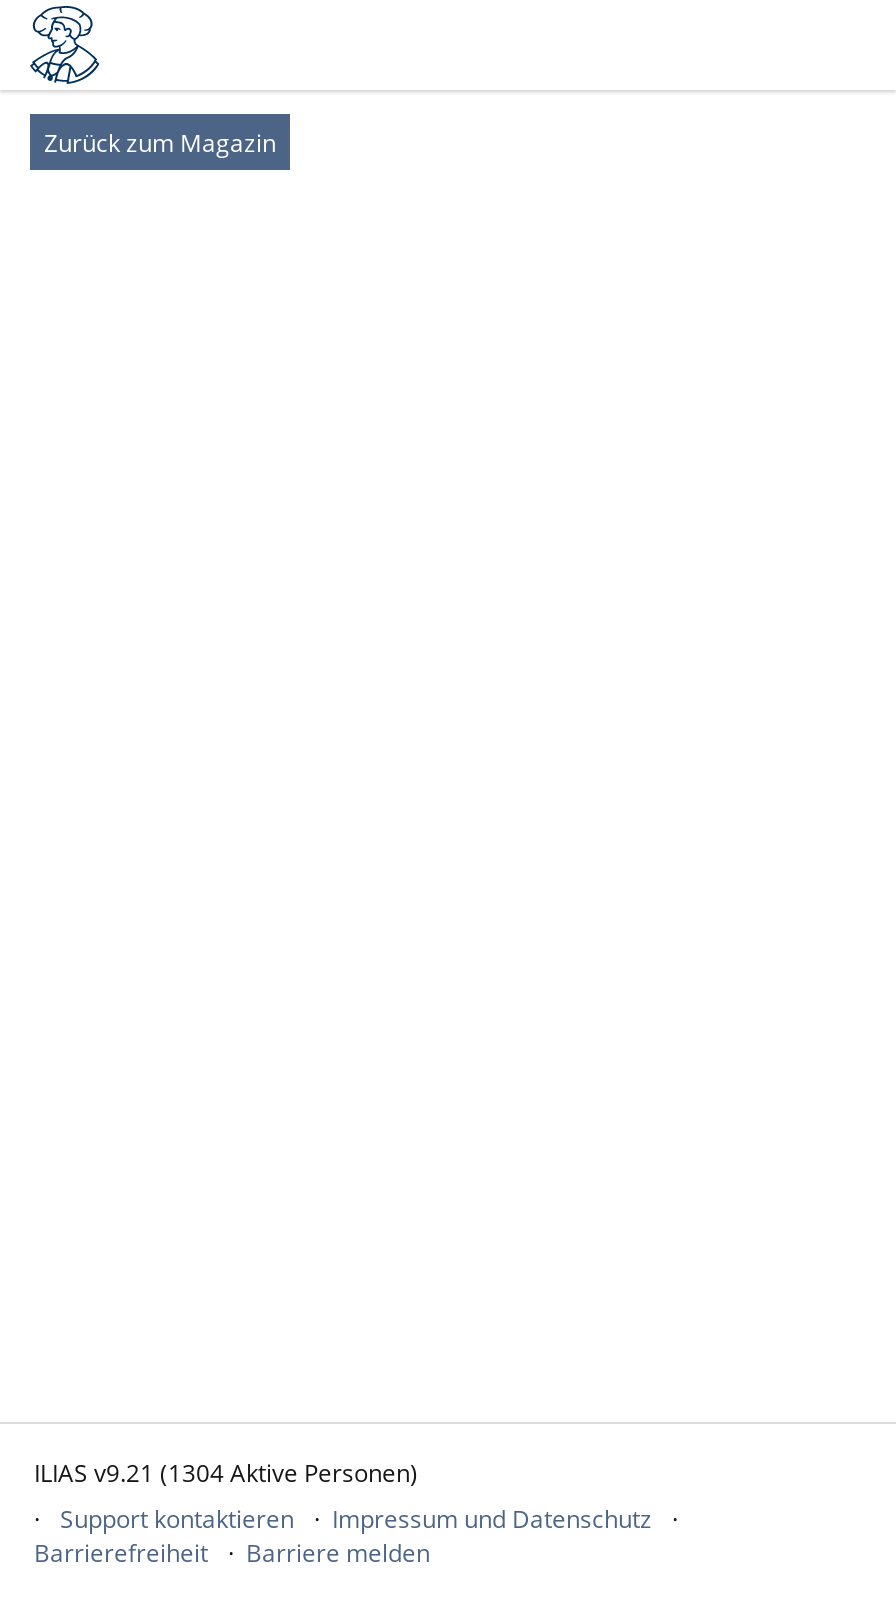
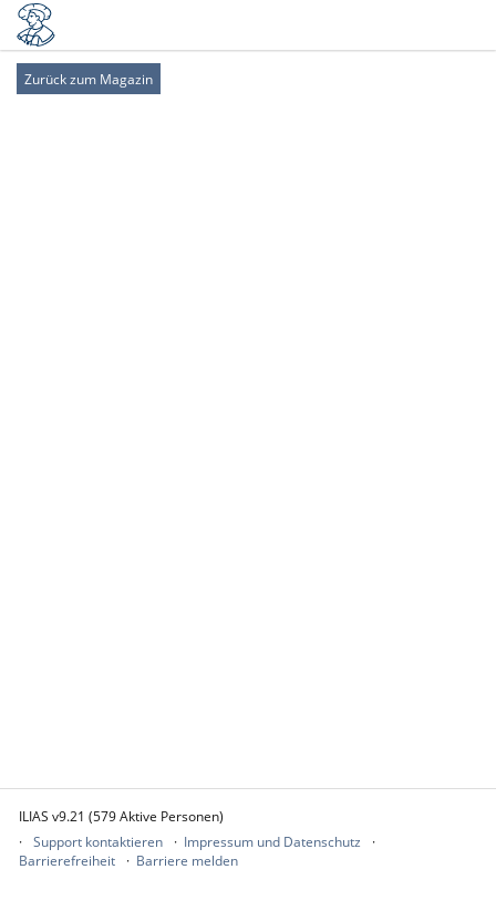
- ILIAS v9.21 (1304 Aktive Personen)
+ ILIAS v9.21 (579 Aktive Personen)
